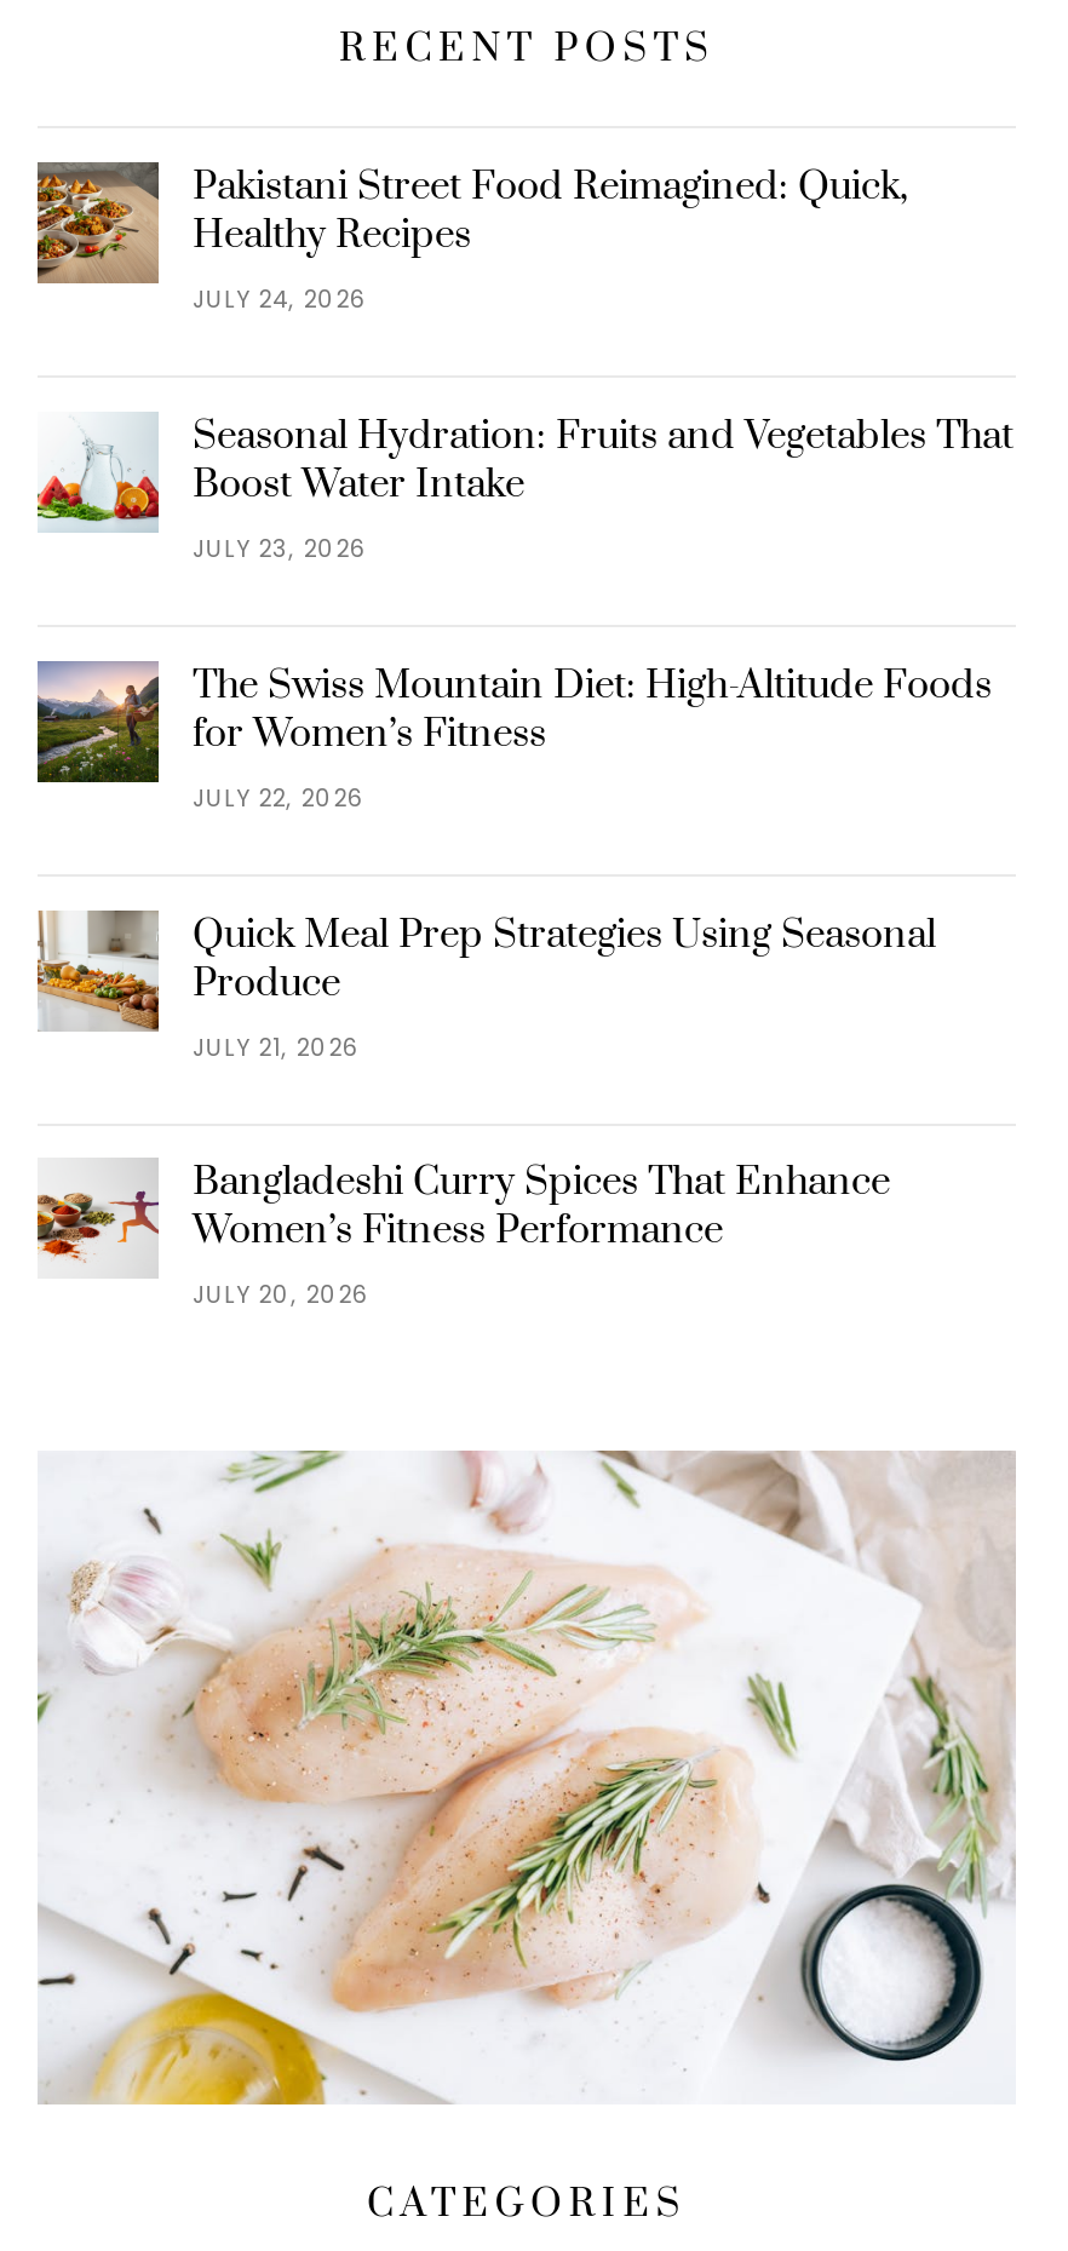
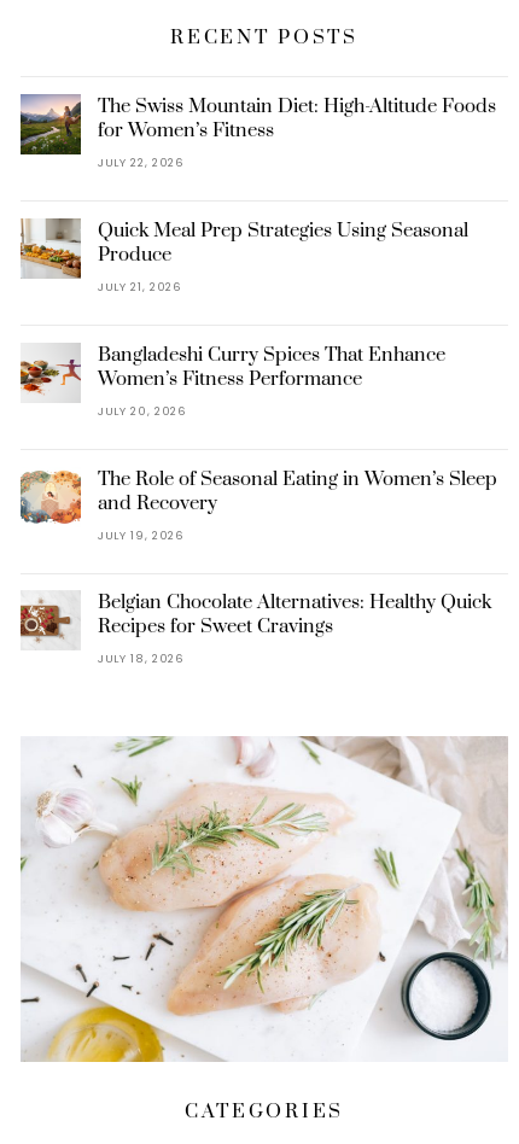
- [image]
- Pakistani Street Food Reimagined: Quick,
- Healthy Recipes
- JULY 24, 2026
- Seasonal Hydration: Fruits and Vegetables That
- Boost Water Intake
- JULY 23, 2026

- [image]

moved up: [image] | The Swiss Mountain Diet: High-Altitude Foods | for Women’s Fitness | ... | Women’s Fitness Performance | JULY 20, 2026

+ [image]
+ The Role of Seasonal Eating in Women’s Sleep
+ and Recovery
+ JULY 19, 2026
+ Belgian Chocolate Alternatives: Healthy Quick
+ Recipes for Sweet Cravings
+ JULY 18, 2026

+ [image]
